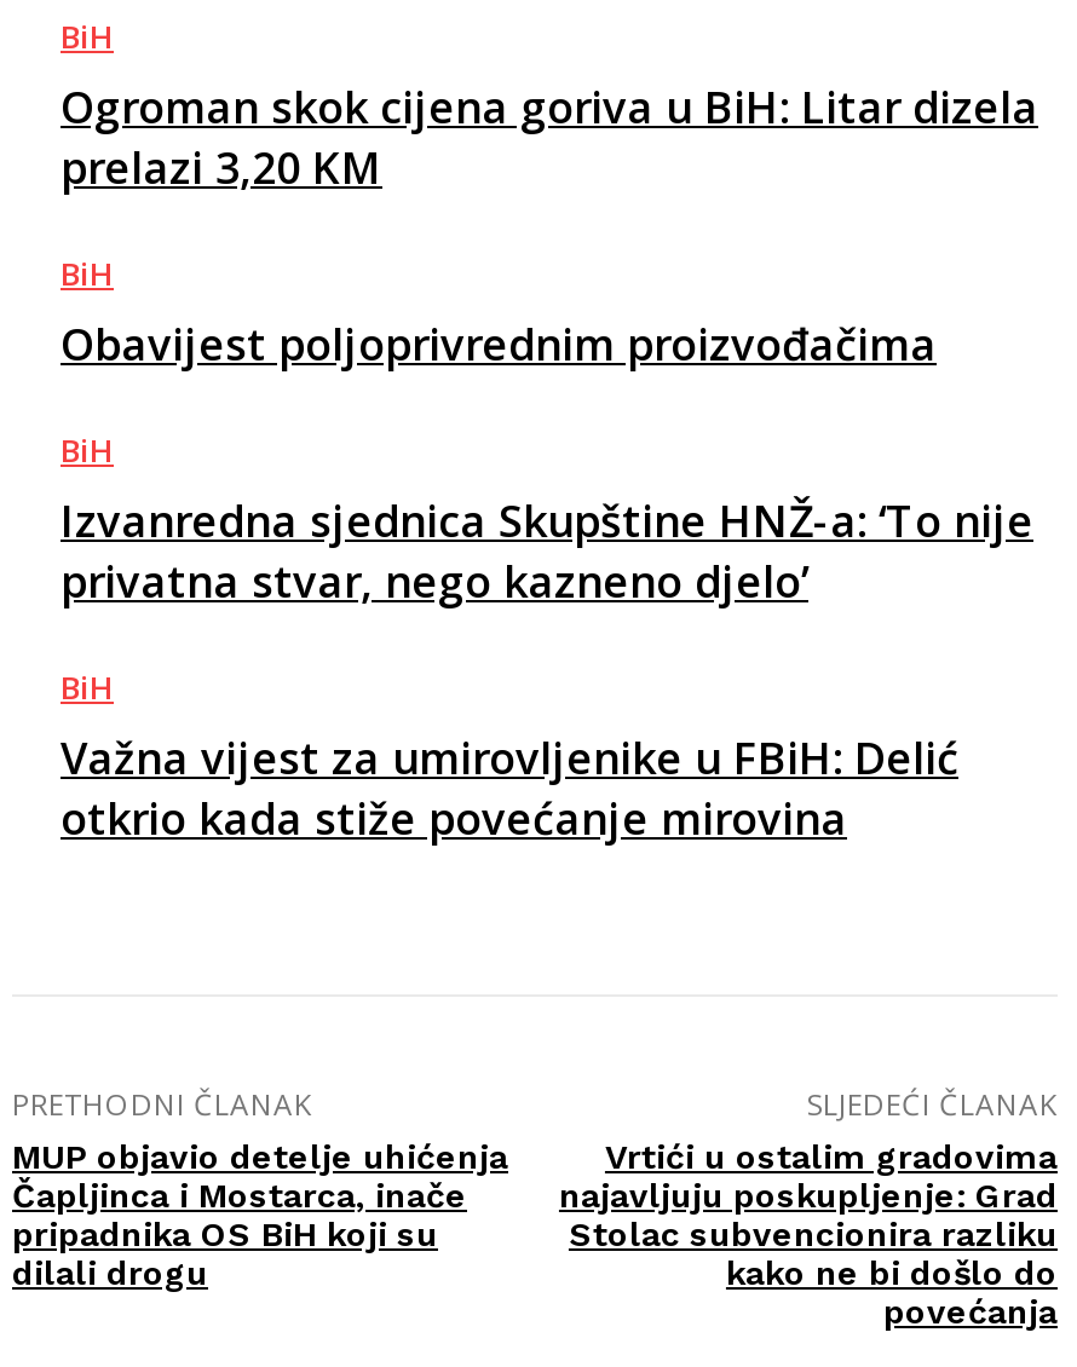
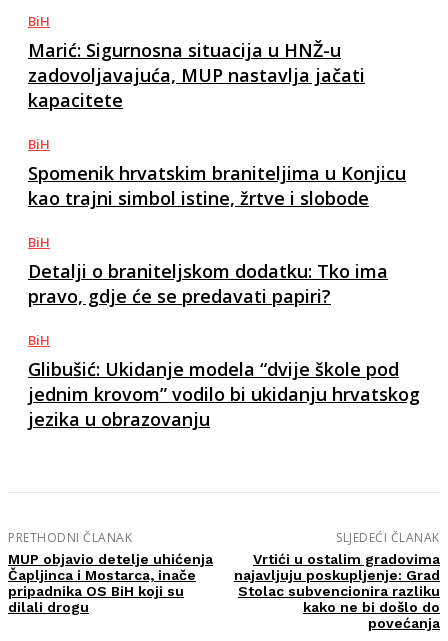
- Ogroman skok cijena goriva u BiH: Litar dizela
- prelazi 3,20 KM
+ Marić: Sigurnosna situacija u HNŽ-u
+ zadovoljavajuća, MUP nastavlja jačati
+ kapacitete

- Obavijest poljoprivrednim proizvođačima
+ Spomenik hrvatskim braniteljima u Konjicu
+ kao trajni simbol istine, žrtve i slobode

- Izvanredna sjednica Skupštine HNŽ-a: ‘To nije
- privatna stvar, nego kazneno djelo’
+ Detalji o braniteljskom dodatku: Tko ima
+ pravo, gdje će se predavati papiri?

- Važna vijest za umirovljenike u FBiH: Delić
- otkrio kada stiže povećanje mirovina
+ Glibušić: Ukidanje modela “dvije škole pod
+ jednim krovom” vodilo bi ukidanju hrvatskog
+ jezika u obrazovanju
